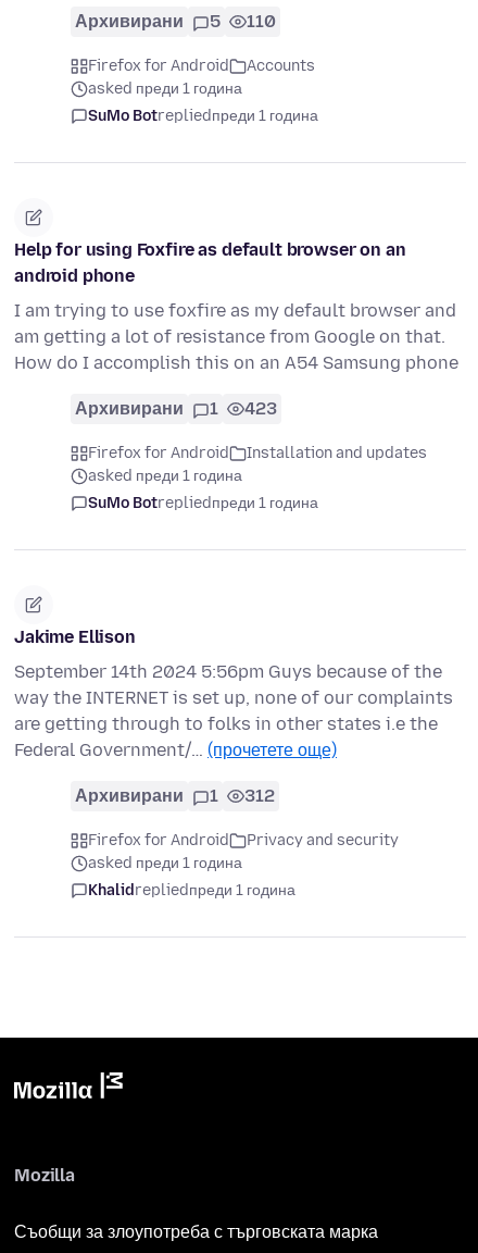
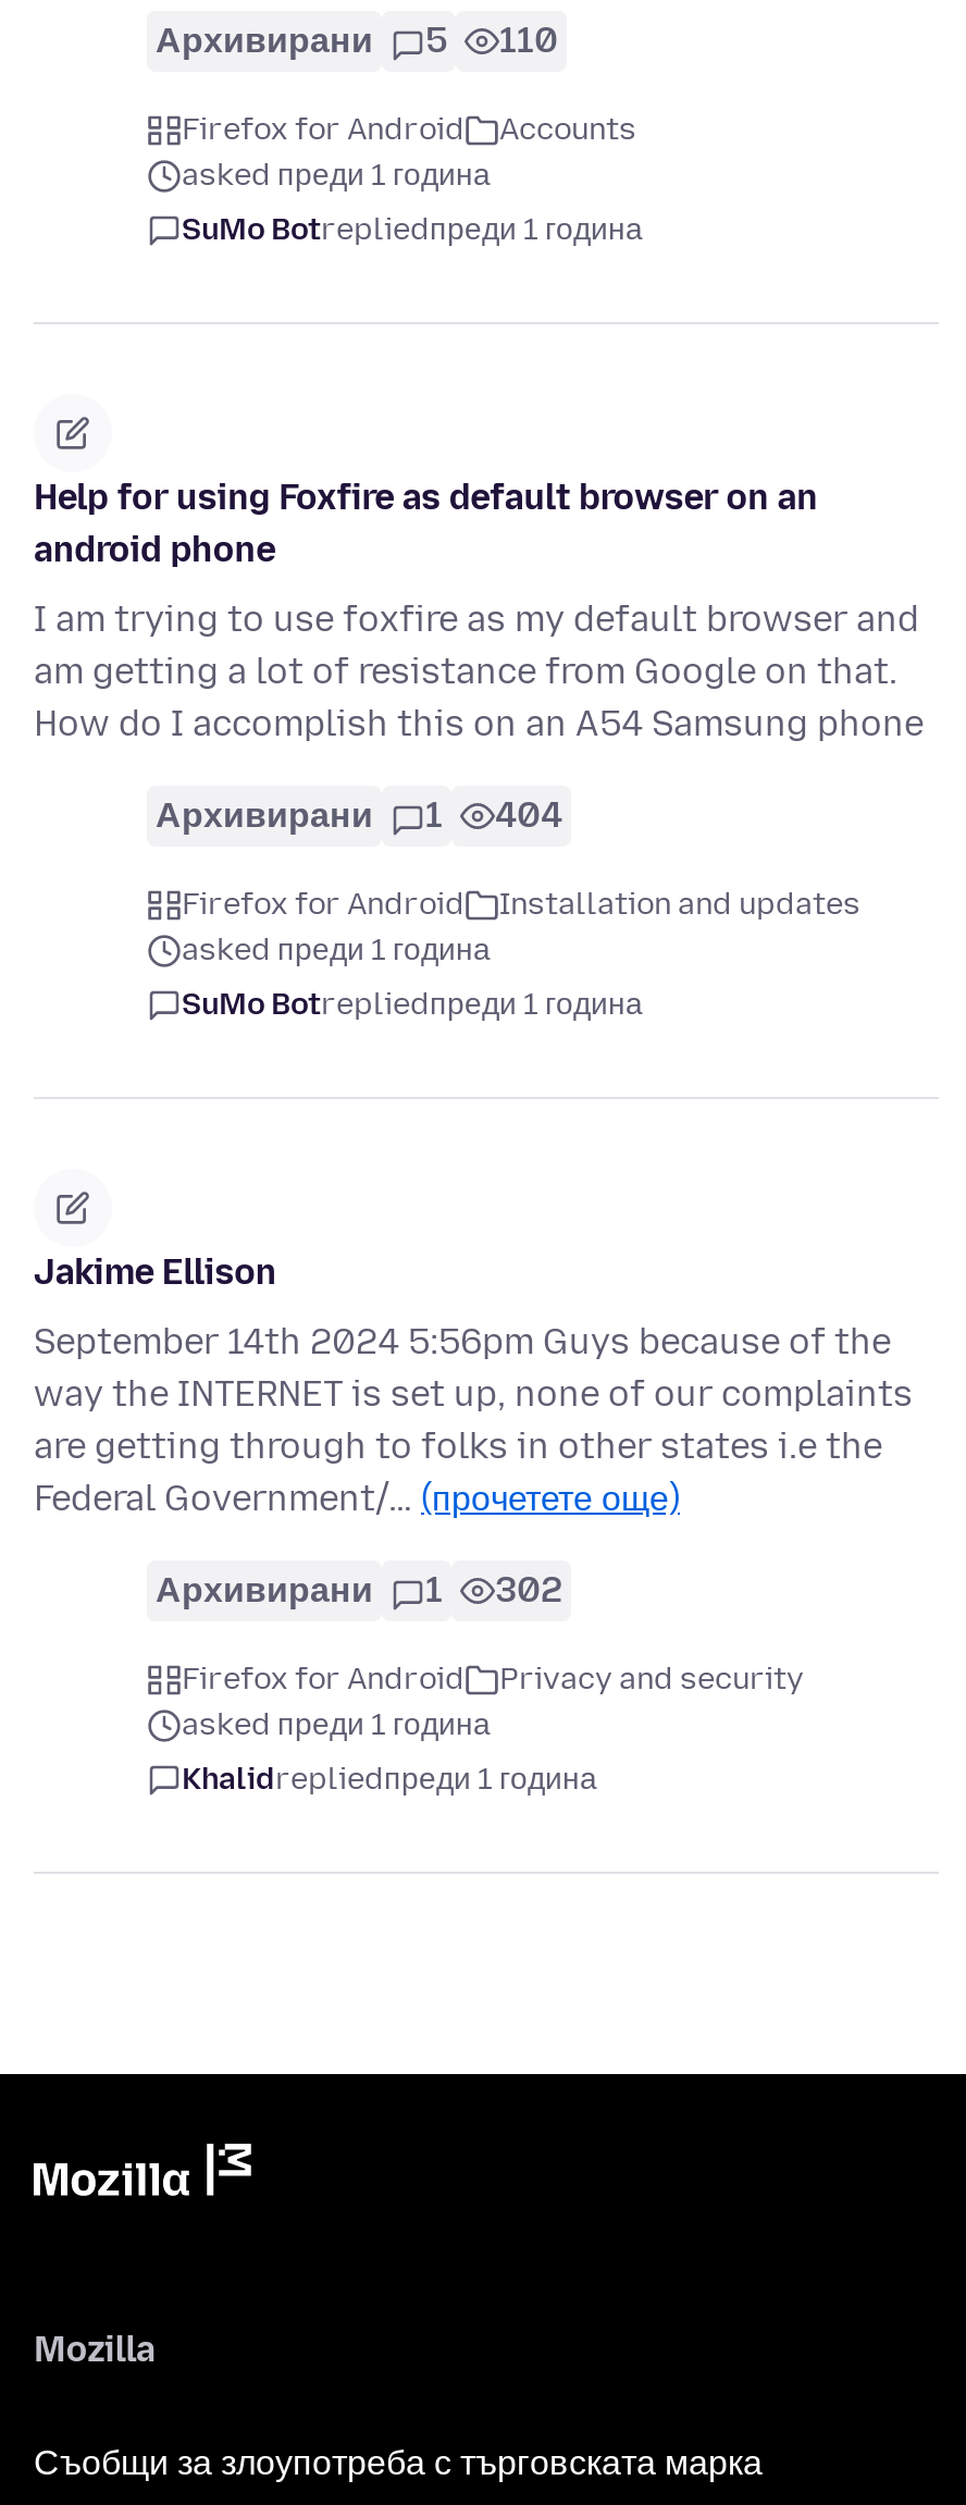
- Архивирани 1 423
+ Архивирани 1 404

- Архивирани 1 312
+ Архивирани 1 302
